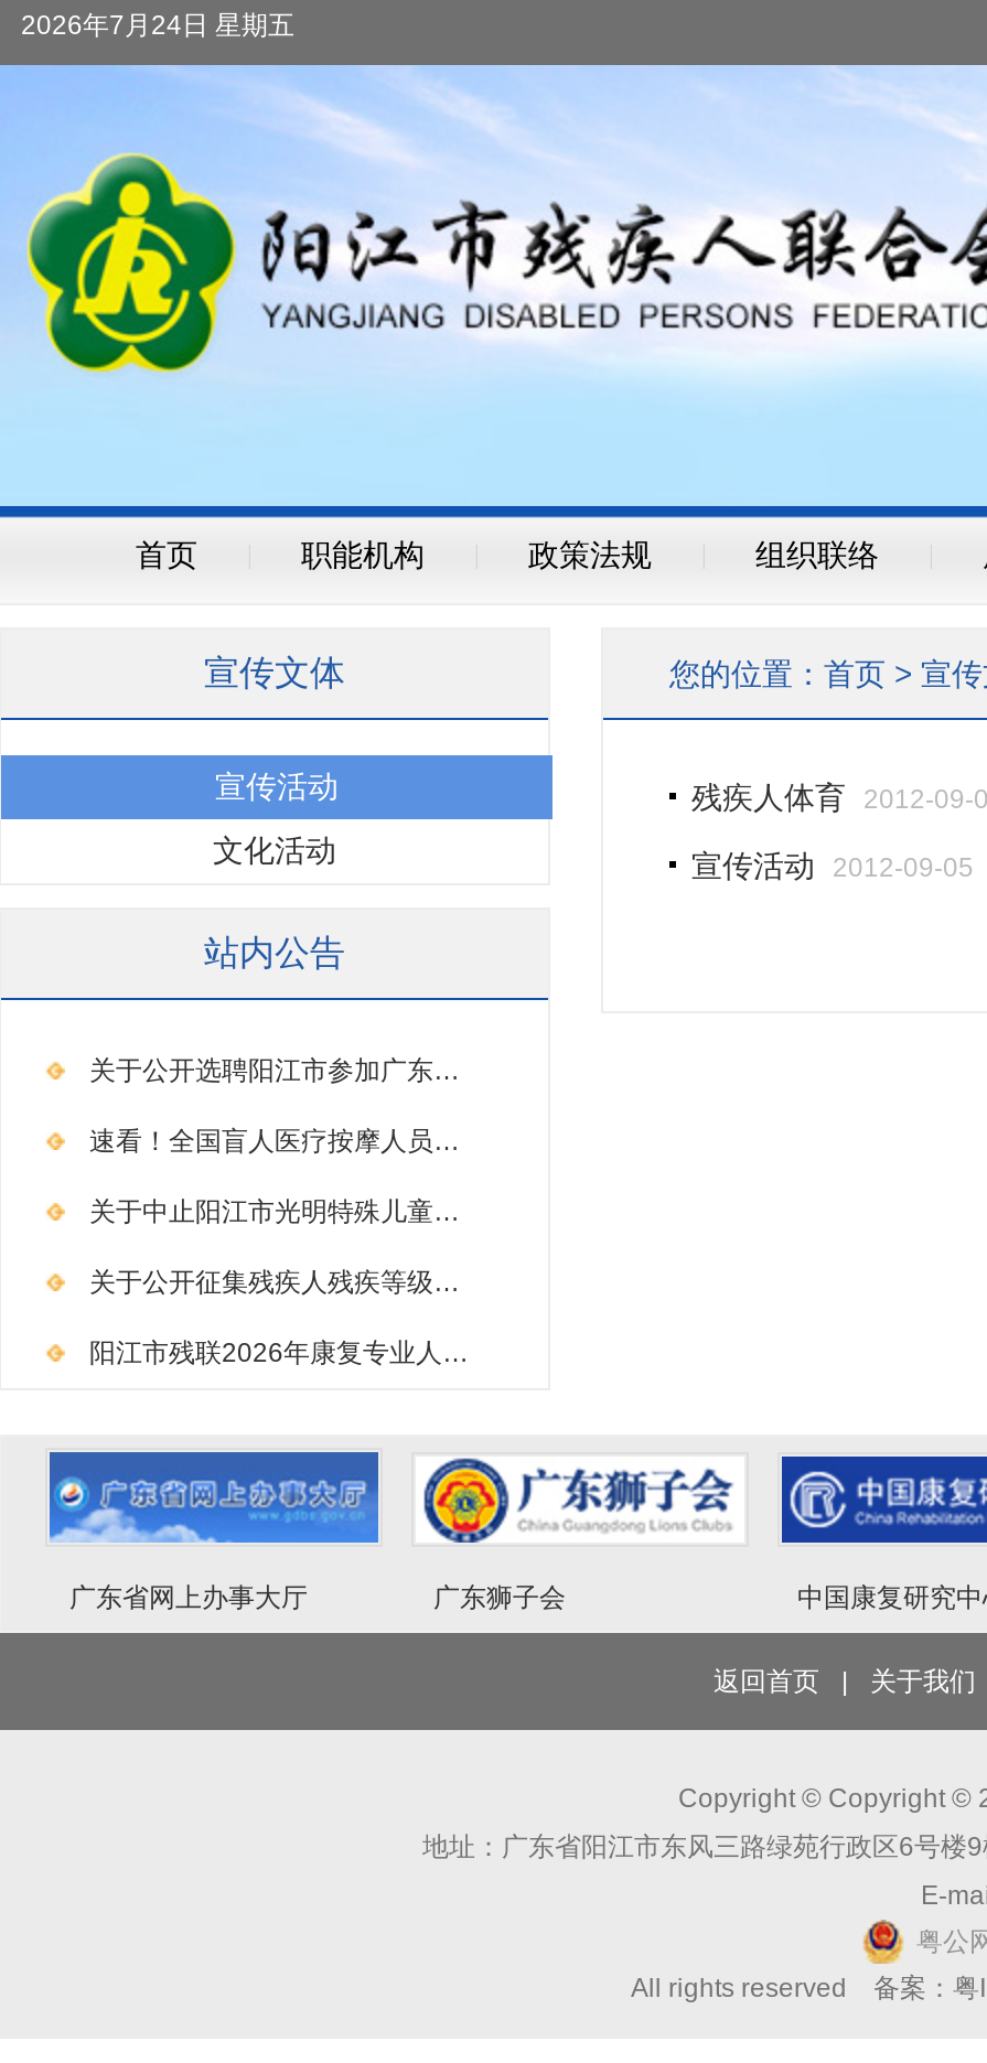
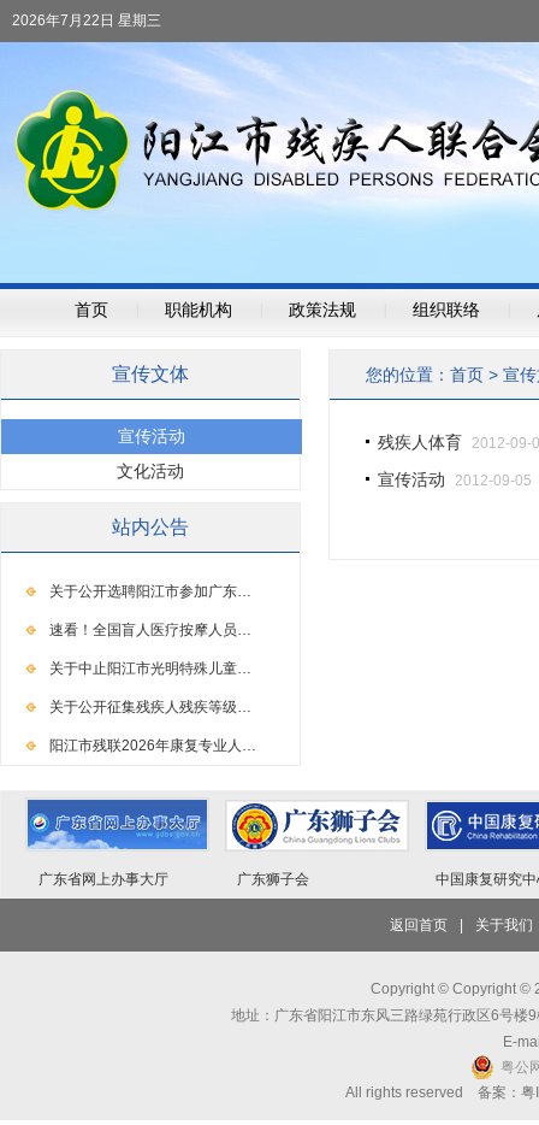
- 2026年7月24日 星期五
+ 2026年7月22日 星期三
